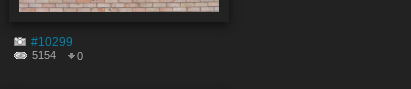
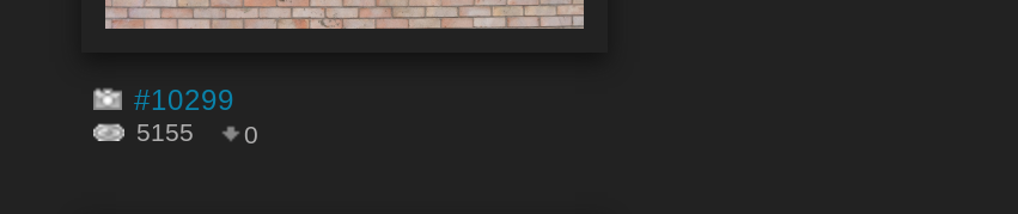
- 5154 0
+ 5155 0
